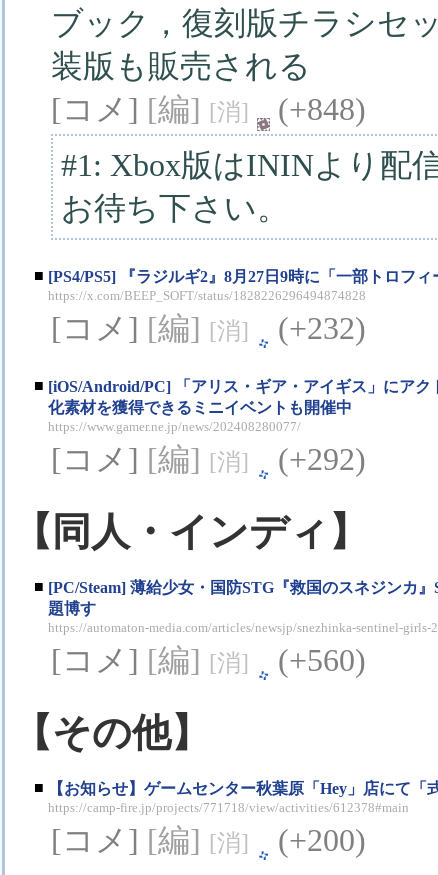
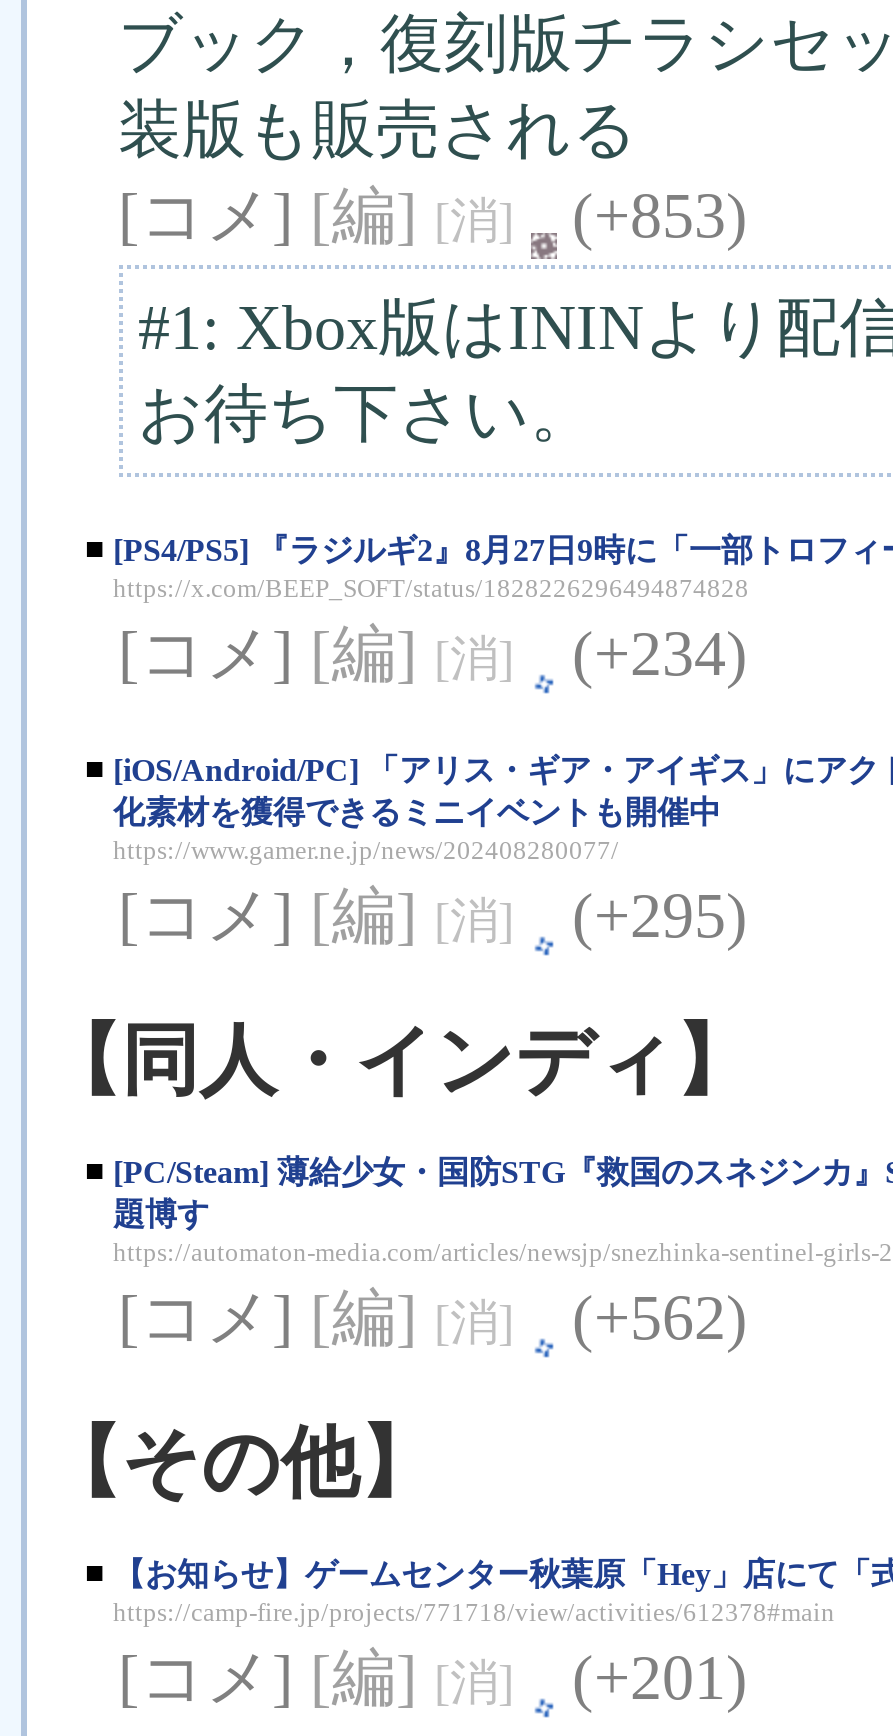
- [コメ] [編] [消] (+848)
+ [コメ] [編] [消] (+853)

- [コメ] [編] [消] (+232)
+ [コメ] [編] [消] (+234)

- [コメ] [編] [消] (+292)
+ [コメ] [編] [消] (+295)

- [コメ] [編] [消] (+560)
+ [コメ] [編] [消] (+562)

- [コメ] [編] [消] (+200)
+ [コメ] [編] [消] (+201)
